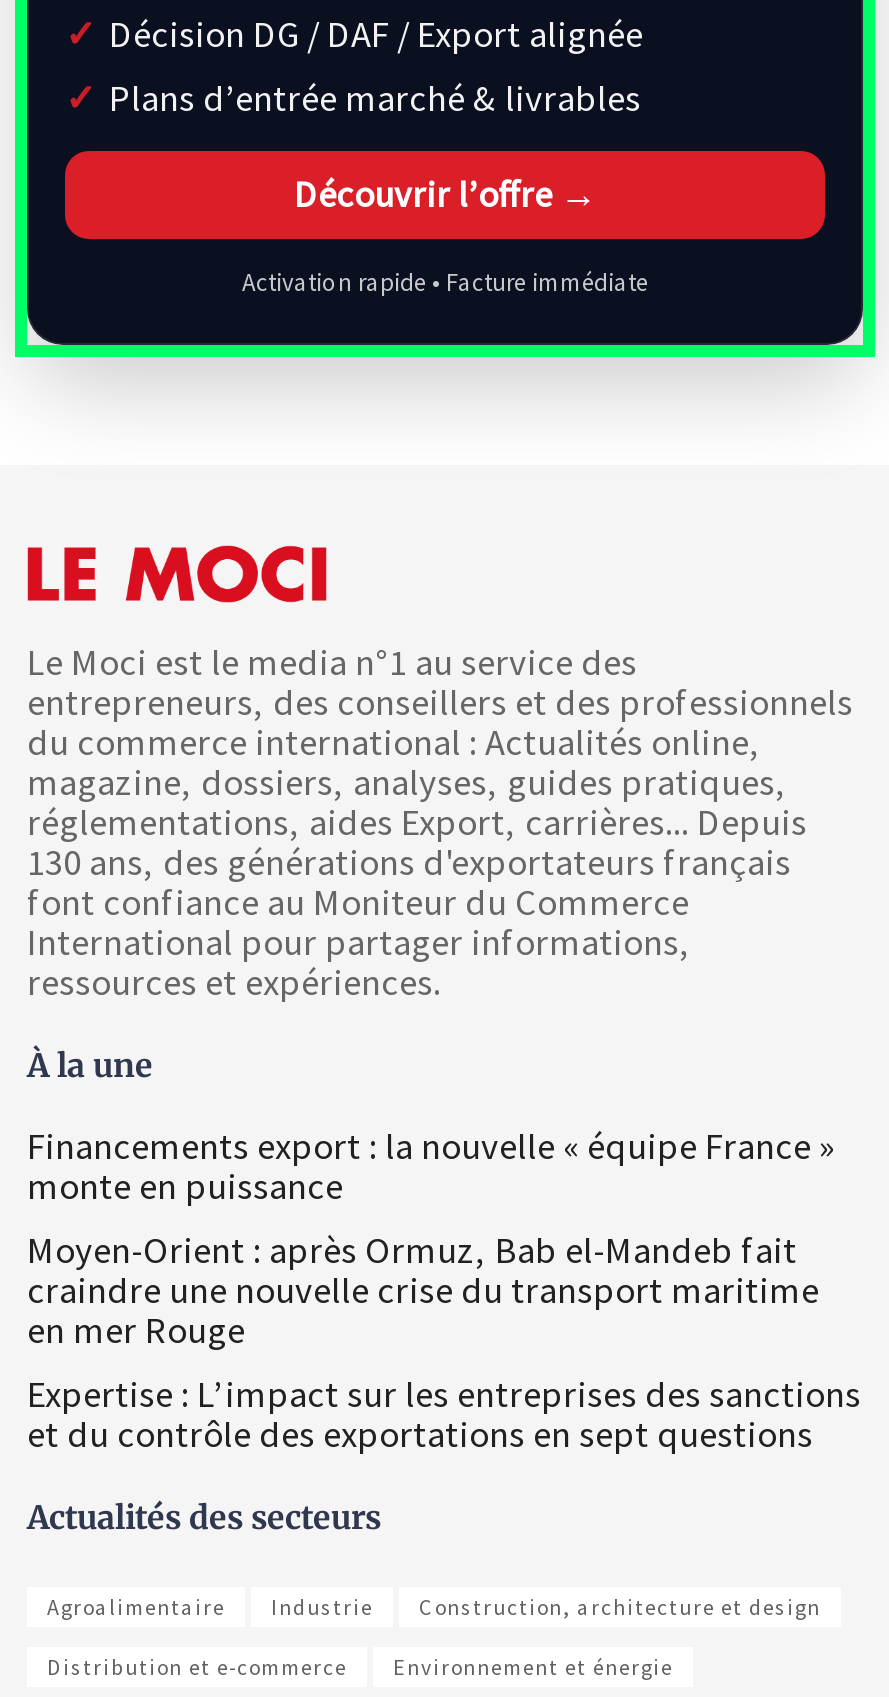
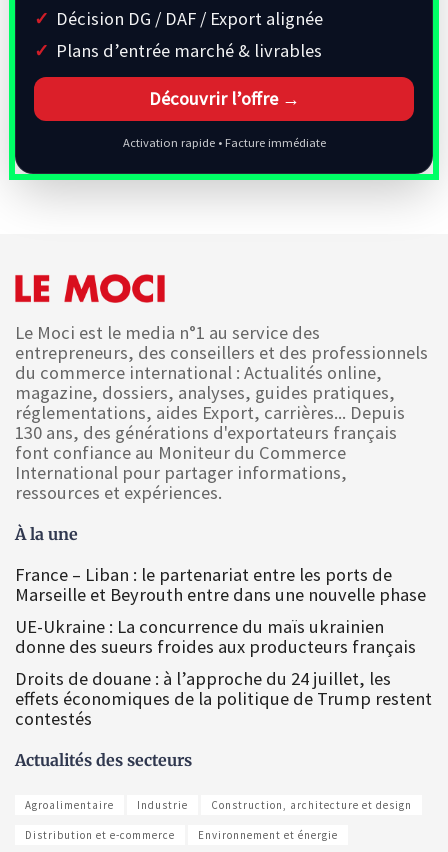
- Financements export : la nouvelle « équipe France »
- monte en puissance
- Moyen-Orient : après Ormuz, Bab el-Mandeb fait
- craindre une nouvelle crise du transport maritime
- en mer Rouge
- Expertise : L’impact sur les entreprises des sanctions
- et du contrôle des exportations en sept questions
+ France – Liban : le partenariat entre les ports de
+ Marseille et Beyrouth entre dans une nouvelle phase
+ UE-Ukraine : La concurrence du maïs ukrainien
+ donne des sueurs froides aux producteurs français
+ Droits de douane : à l’approche du 24 juillet, les
+ effets économiques de la politique de Trump restent
+ contestés
